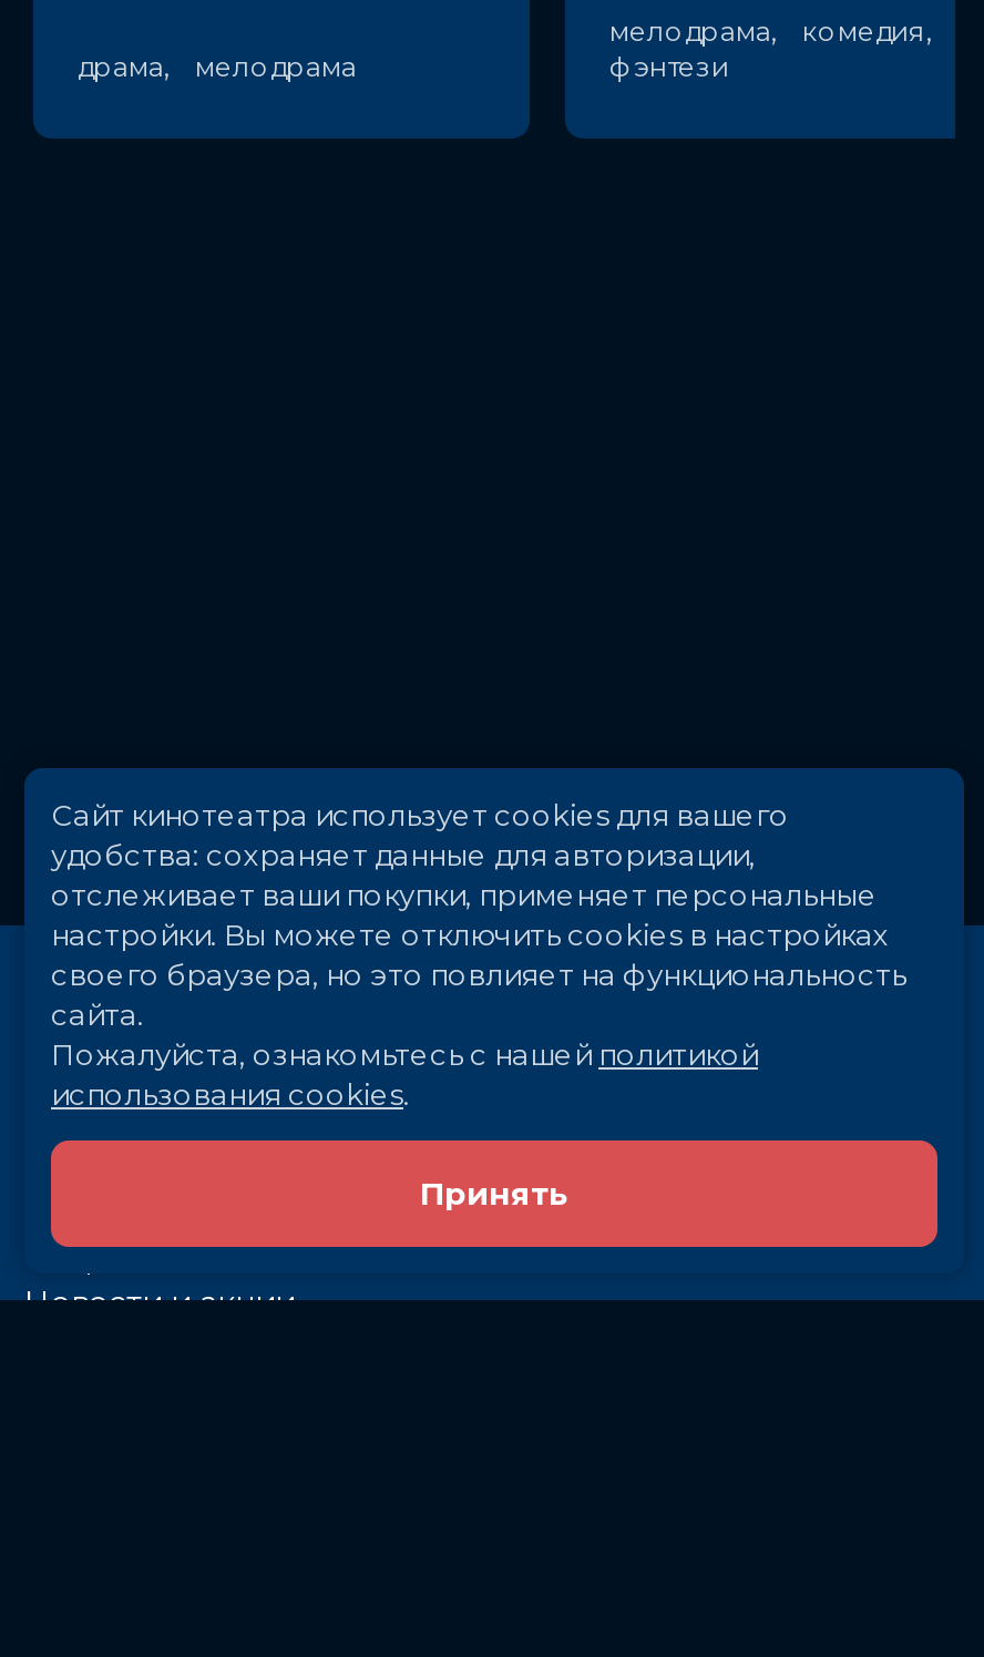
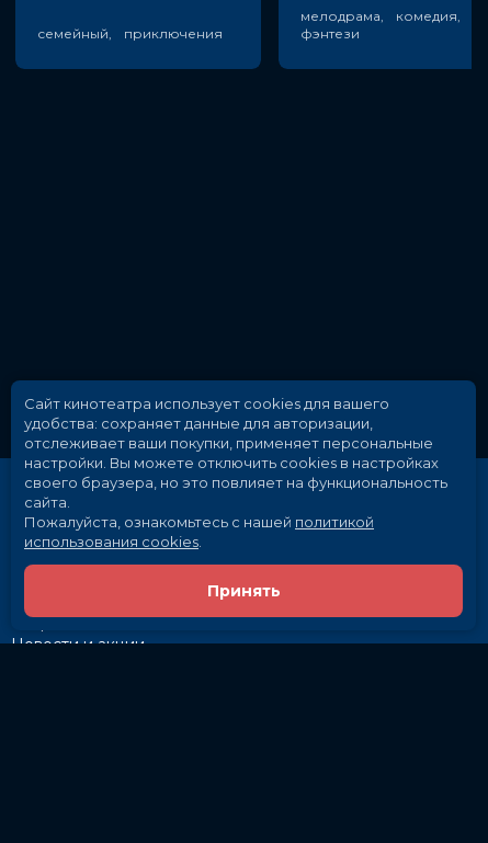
- драма, мелодрама
+ семейный, приключения
